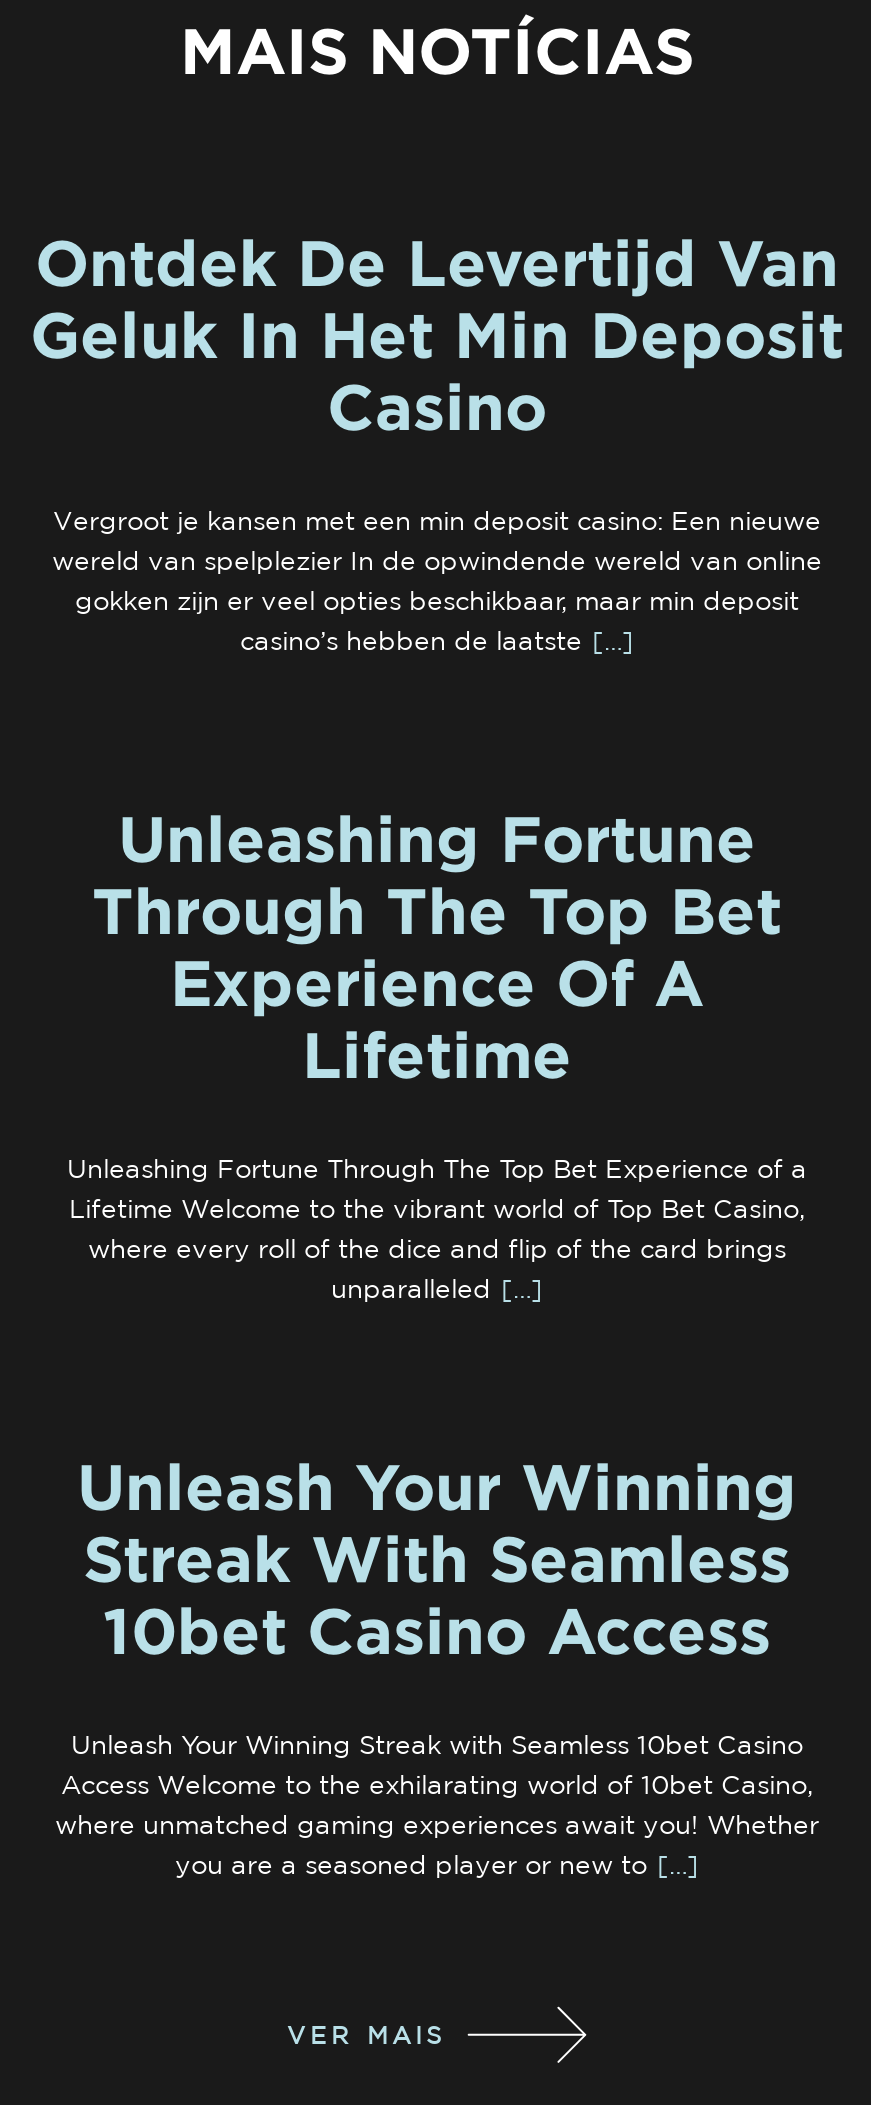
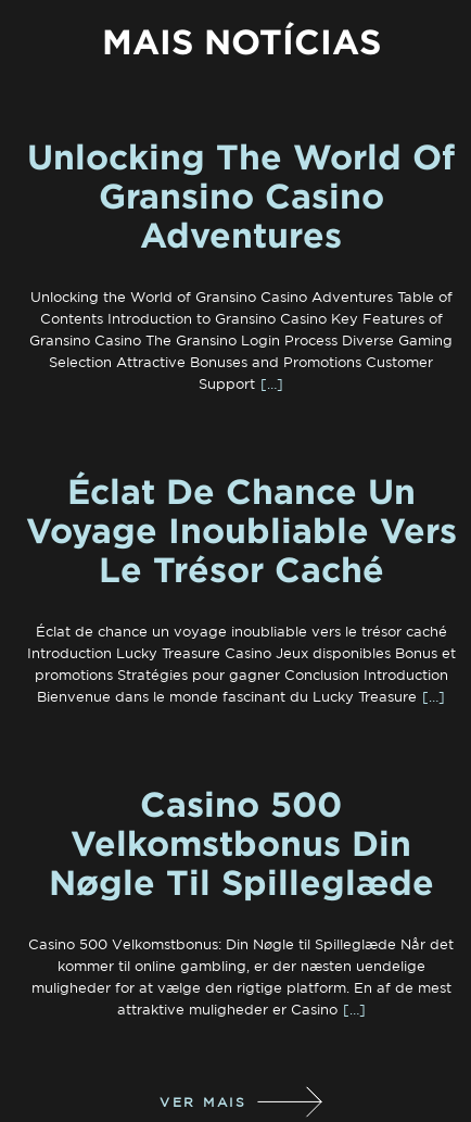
- Ontdek De Levertijd Van
- Geluk In Het Min Deposit
- Casino
+ Unlocking The World Of
+ Gransino Casino
+ Adventures

- Vergroot je kansen met een min deposit casino: Een nieuwe
- wereld van spelplezier In de opwindende wereld van online
- gokken zijn er veel opties beschikbaar, maar min deposit
- casino’s hebben de laatste […]
+ Unlocking the World of Gransino Casino Adventures Table of
+ Contents Introduction to Gransino Casino Key Features of
+ Gransino Casino The Gransino Login Process Diverse Gaming
+ Selection Attractive Bonuses and Promotions Customer
+ Support […]

- Unleashing Fortune
- Through The Top Bet
- Experience Of A
- Lifetime
+ Éclat De Chance Un
+ Voyage Inoubliable Vers
+ Le Trésor Caché

- Unleashing Fortune Through The Top Bet Experience of a
- Lifetime Welcome to the vibrant world of Top Bet Casino,
- where every roll of the dice and flip of the card brings
- unparalleled […]
+ Éclat de chance un voyage inoubliable vers le trésor caché
+ Introduction Lucky Treasure Casino Jeux disponibles Bonus et
+ promotions Stratégies pour gagner Conclusion Introduction
+ Bienvenue dans le monde fascinant du Lucky Treasure […]

- Unleash Your Winning
- Streak With Seamless
- 10bet Casino Access
+ Casino 500
+ Velkomstbonus Din
+ Nøgle Til Spilleglæde

- Unleash Your Winning Streak with Seamless 10bet Casino
- Access Welcome to the exhilarating world of 10bet Casino,
- where unmatched gaming experiences await you! Whether
- you are a seasoned player or new to […]
+ Casino 500 Velkomstbonus: Din Nøgle til Spilleglæde Når det
+ kommer til online gambling, er der næsten uendelige
+ muligheder for at vælge den rigtige platform. En af de mest
+ attraktive muligheder er Casino […]
